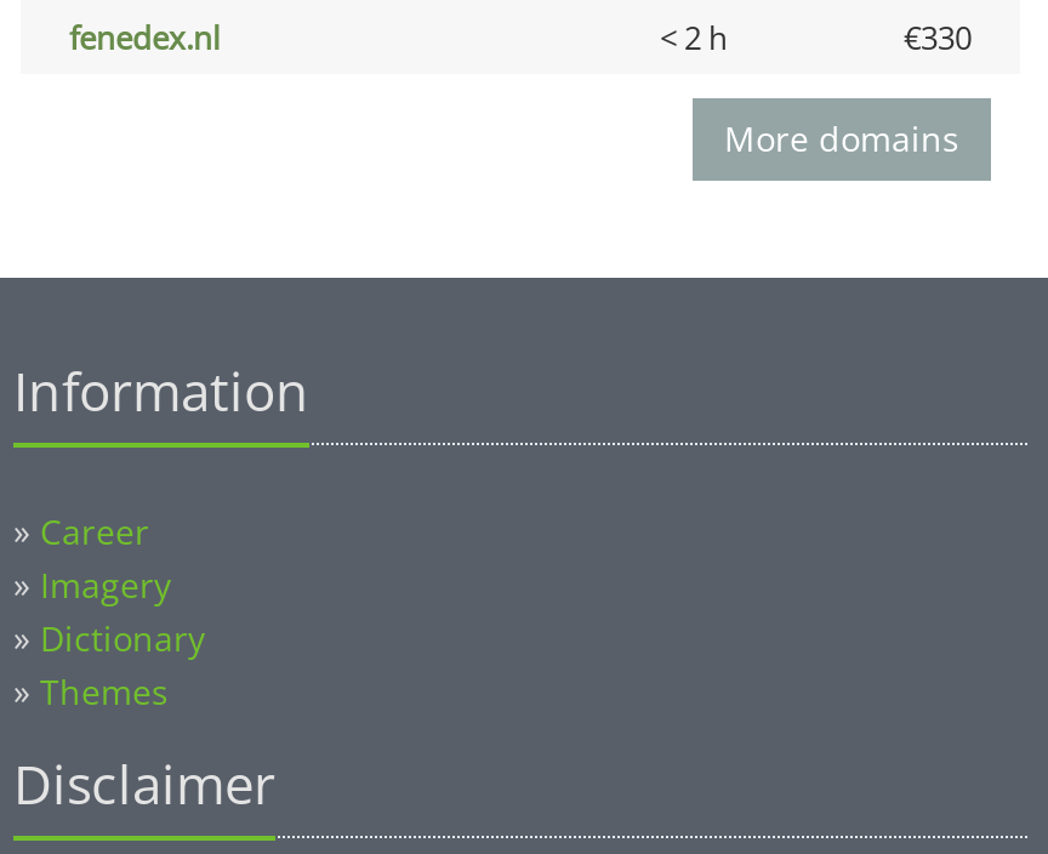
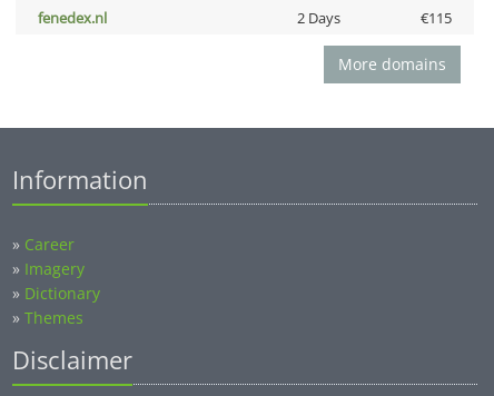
- < 2 h
- €330
+ 2 Days
+ €115
